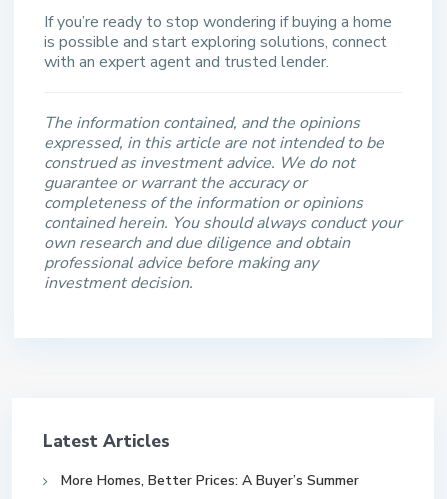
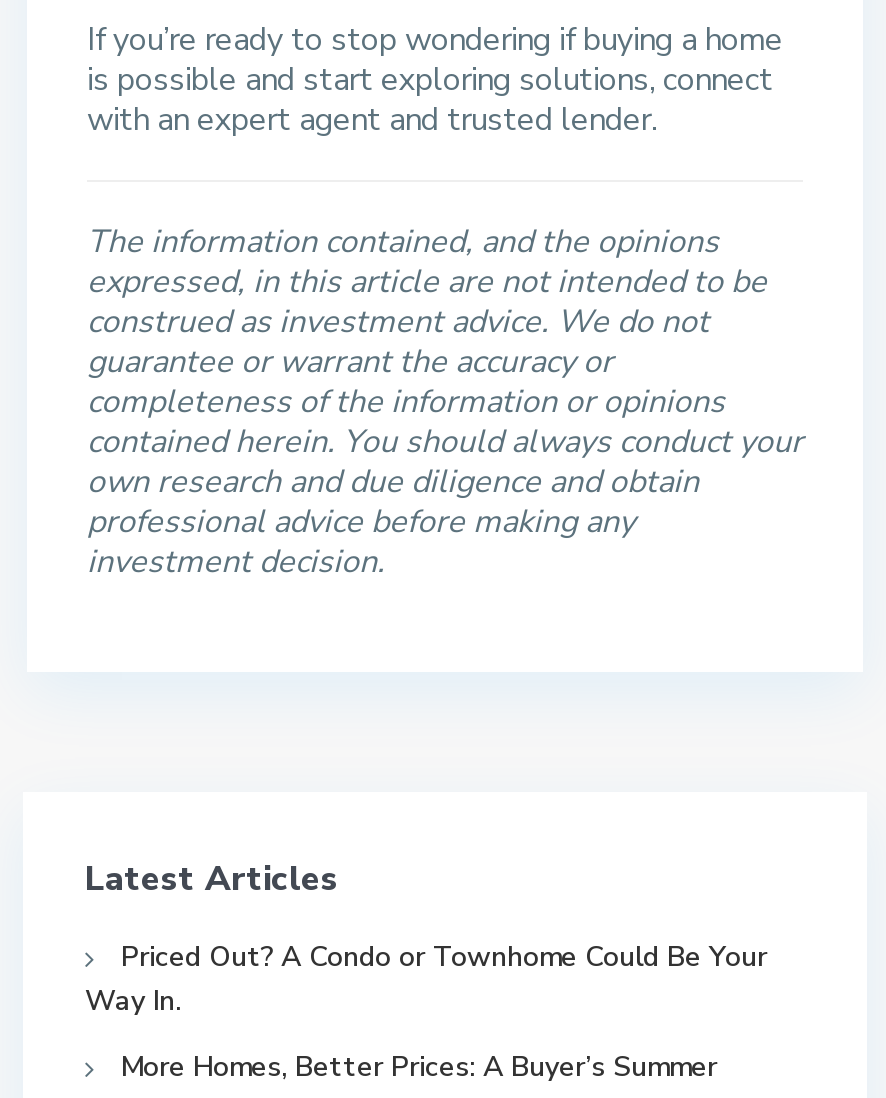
+ Priced Out? A Condo or Townhome Could Be Your
+ Way In.
